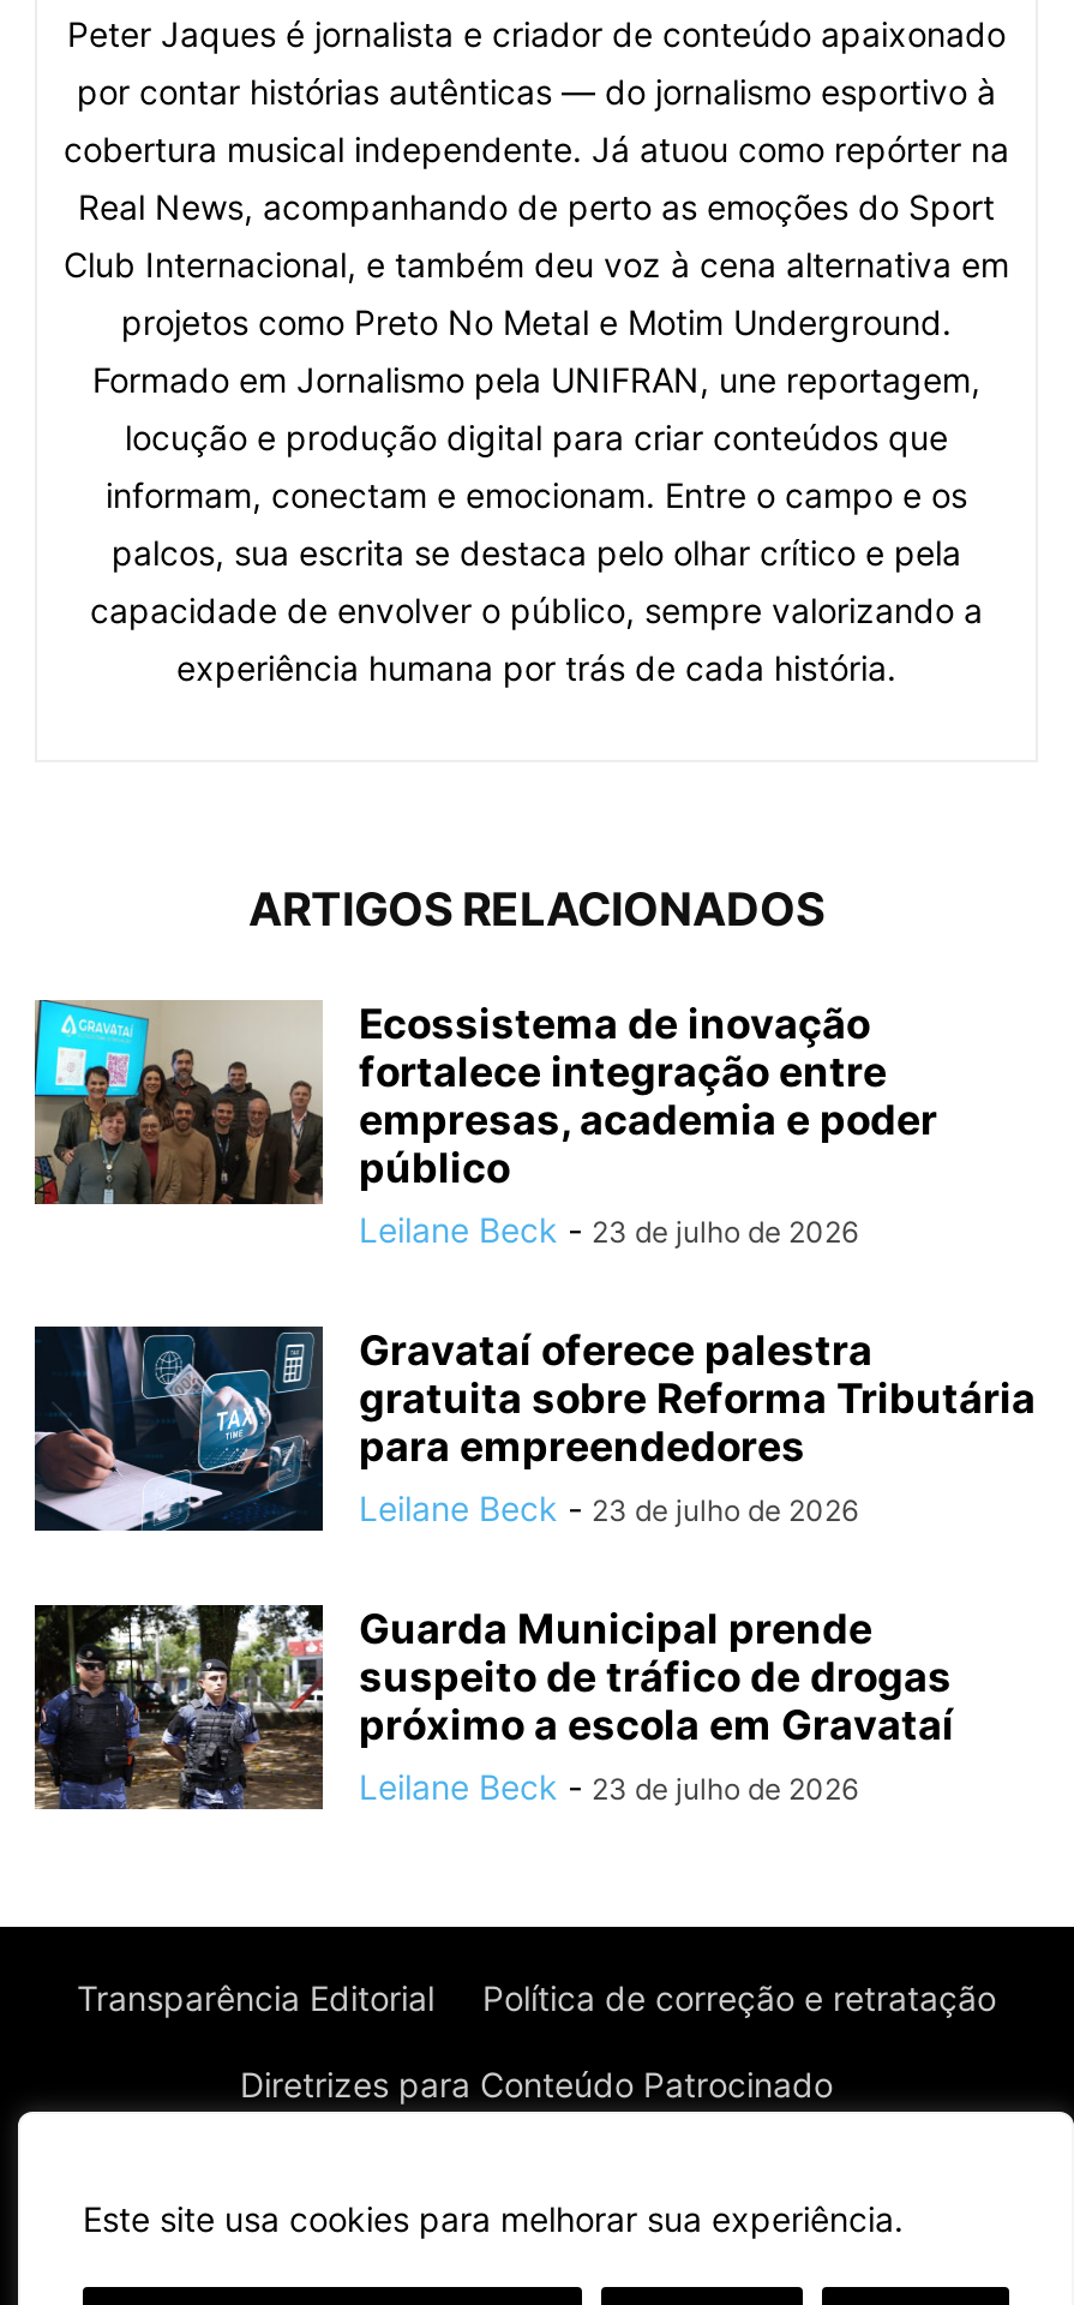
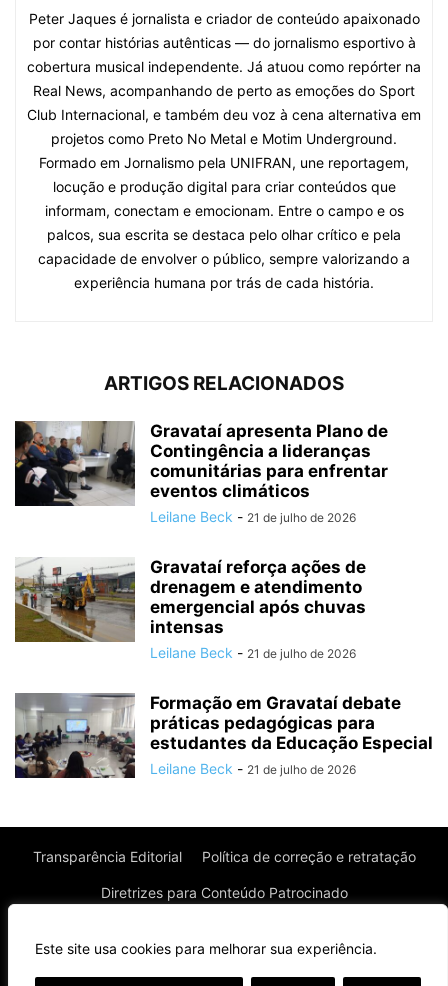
- [image]
- Ecossistema de inovação
- fortalece integração entre
- empresas, academia e poder
- público
- Leilane Beck - 23 de julho de 2026
+ [image]
+ Gravataí apresenta Plano de
+ Contingência a lideranças
+ comunitárias para enfrentar
+ eventos climáticos
+ Leilane Beck - 21 de julho de 2026

- [image]
- Gravataí oferece palestra
- gratuita sobre Reforma Tributária
- para empreendedores
- Leilane Beck - 23 de julho de 2026
+ [image]
+ Gravataí reforça ações de
+ drenagem e atendimento
+ emergencial após chuvas
+ intensas
+ Leilane Beck - 21 de julho de 2026

- [image]
- Guarda Municipal prende
- suspeito de tráfico de drogas
- próximo a escola em Gravataí
- Leilane Beck - 23 de julho de 2026
+ [image]
+ Formação em Gravataí debate
+ práticas pedagógicas para
+ estudantes da Educação Especial
+ Leilane Beck - 21 de julho de 2026
